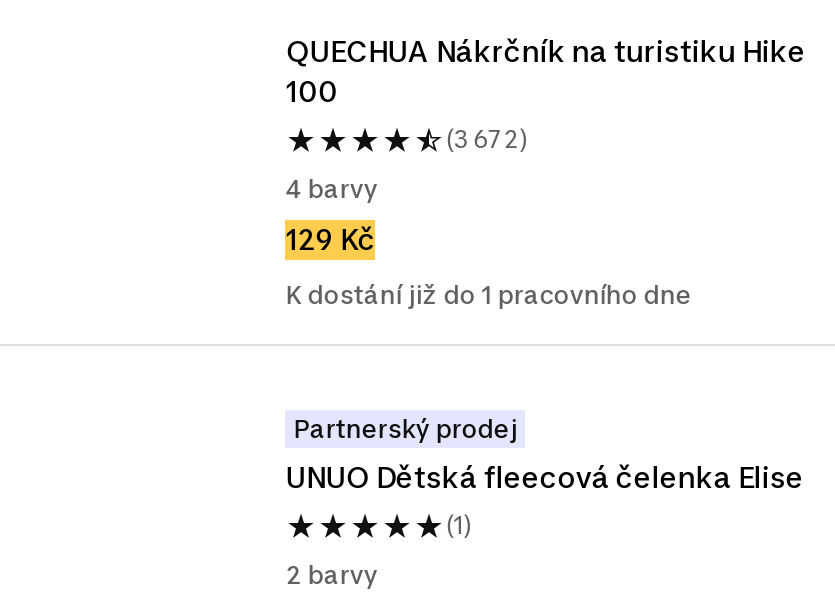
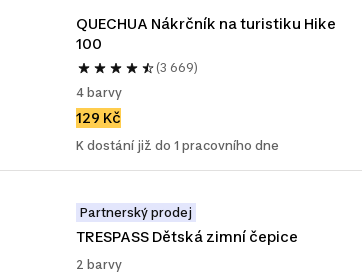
- (3 672)
+ (3 669)

- UNUO Dětská fleecová čelenka Elise
- (1)
+ TRESPASS Dětská zimní čepice
